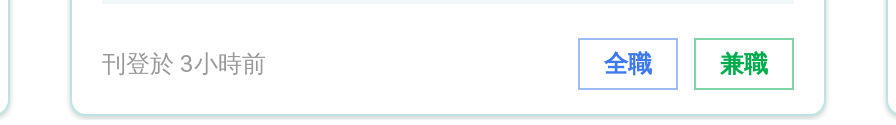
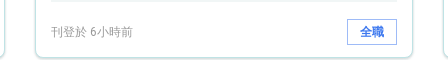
- 刊登於 3小時前
+ 刊登於 6小時前

- 兼職
